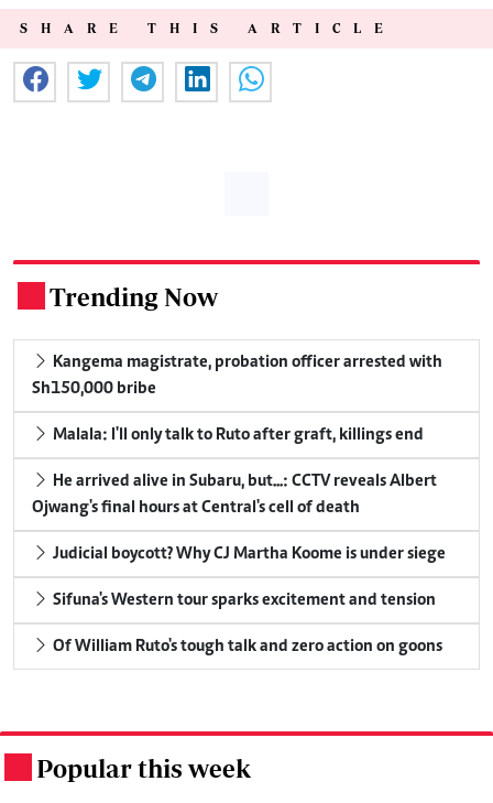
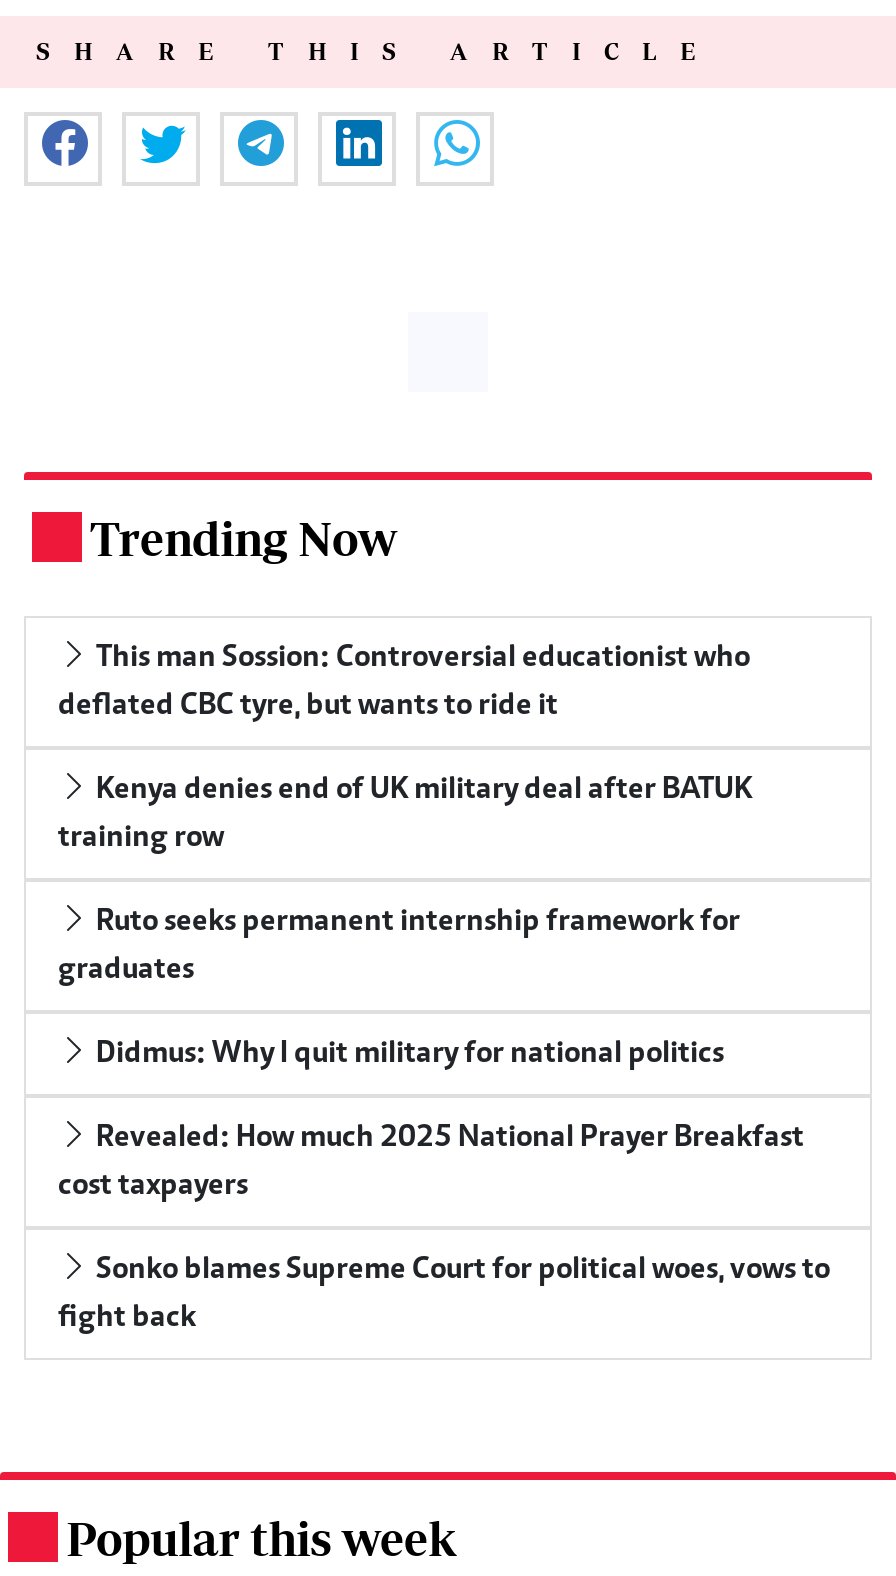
- Kangema magistrate, probation officer arrested with
- Sh150,000 bribe
- Malala: I'll only talk to Ruto after graft, killings end
- He arrived alive in Subaru, but...: CCTV reveals Albert
- Ojwang's final hours at Central's cell of death
- Judicial boycott? Why CJ Martha Koome is under siege
- Sifuna's Western tour sparks excitement and tension
- Of William Ruto's tough talk and zero action on goons
+ This man Sossion: Controversial educationist who
+ deflated CBC tyre, but wants to ride it
+ Kenya denies end of UK military deal after BATUK
+ training row
+ Ruto seeks permanent internship framework for
+ graduates
+ Didmus: Why I quit military for national politics
+ Revealed: How much 2025 National Prayer Breakfast
+ cost taxpayers
+ Sonko blames Supreme Court for political woes, vows to
+ fight back
